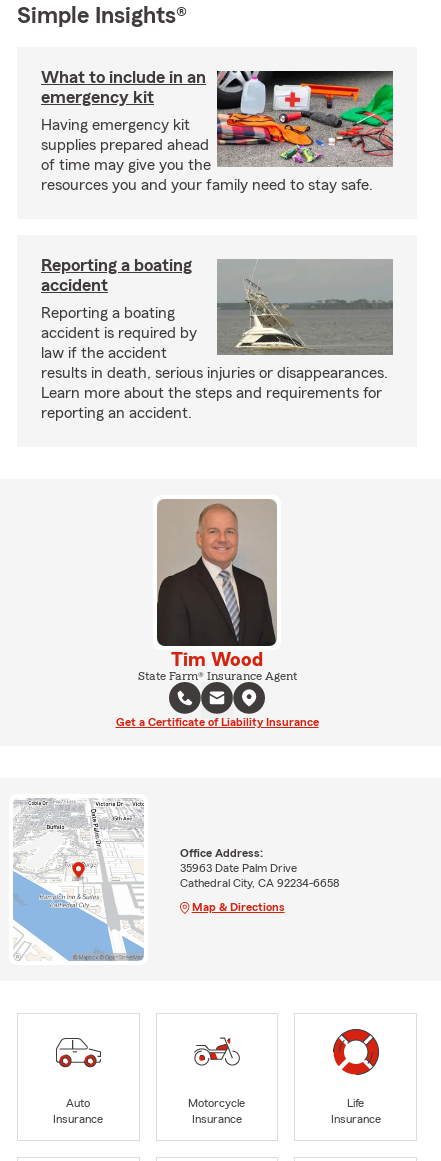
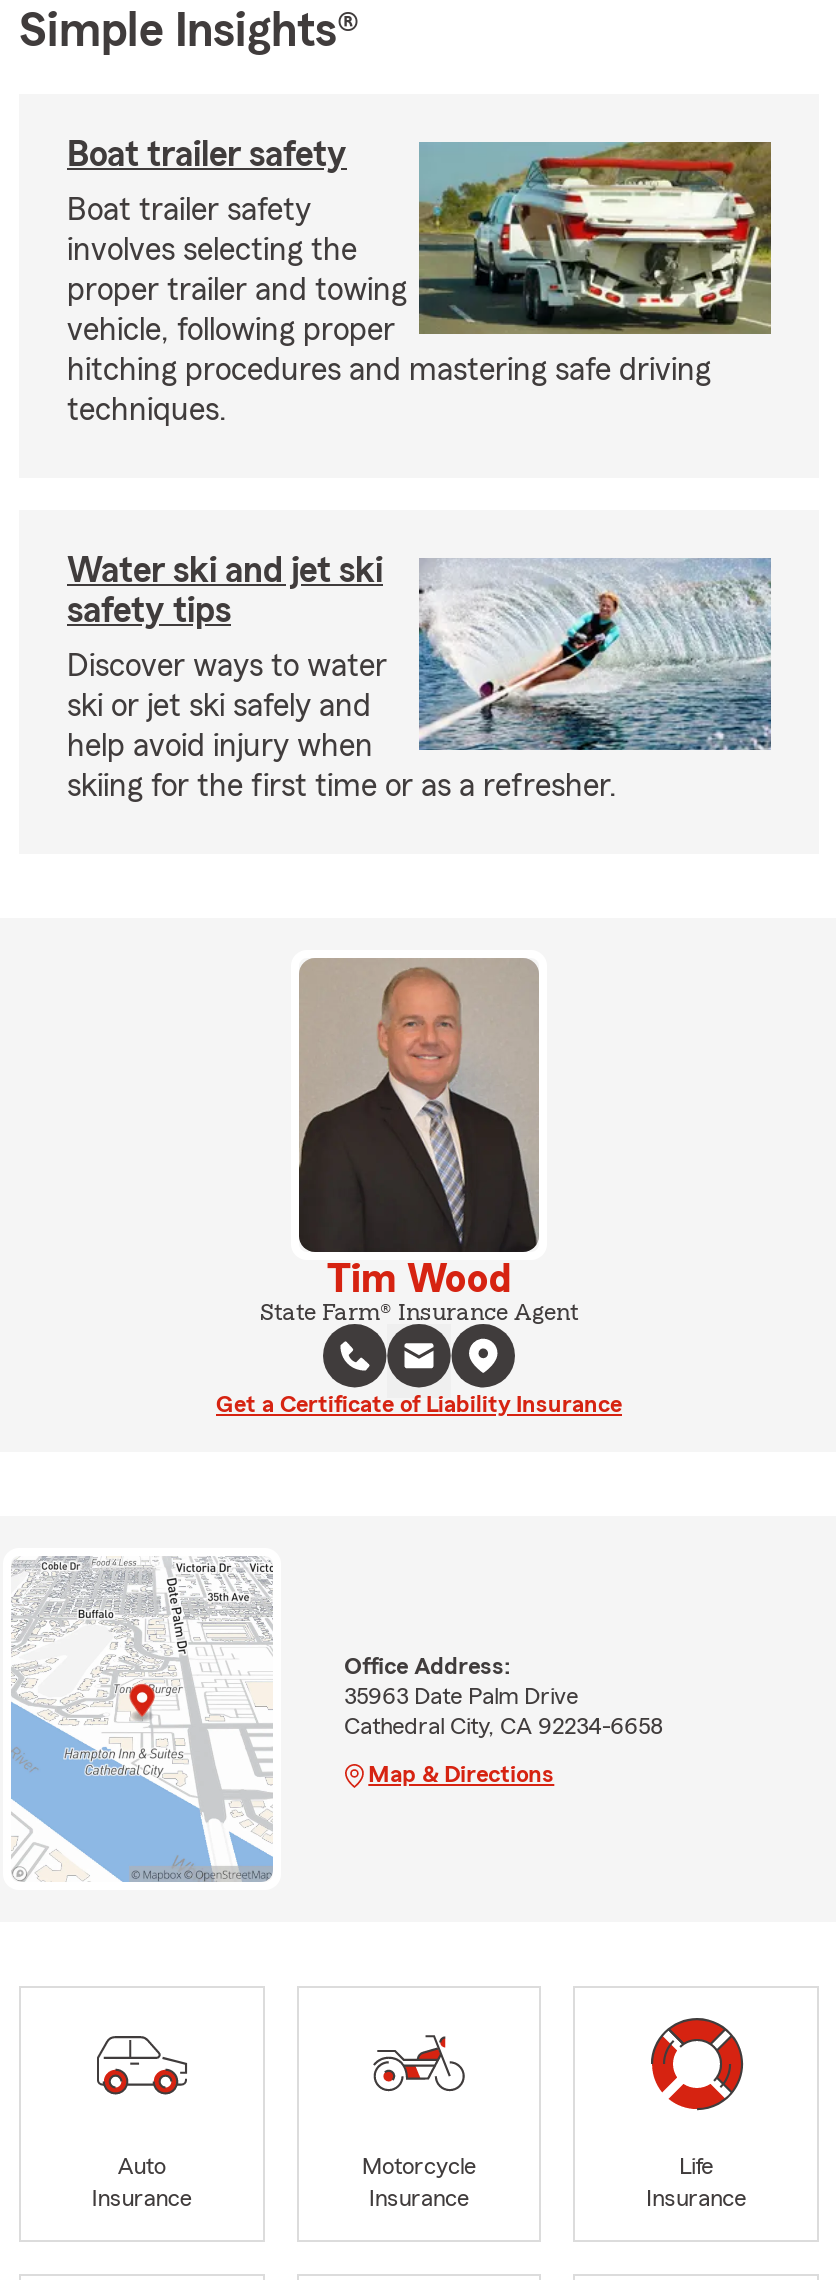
- What to include in an
- emergency kit
+ Boat trailer safety

- [image]
- Having emergency kit
- supplies prepared ahead
- of time may give you the
- resources you and your family need to stay safe.
+ [image]
+ Boat trailer safety
+ involves selecting the
+ proper trailer and towing
+ vehicle, following proper
+ hitching procedures and mastering safe driving
+ techniques.

- Reporting a boating
- accident
+ Water ski and jet ski
+ safety tips

- [image]
- Reporting a boating
- accident is required by
- law if the accident
- results in death, serious injuries or disappearances.
- Learn more about the steps and requirements for
- reporting an accident.
+ [image]
+ Discover ways to water
+ ski or jet ski safely and
+ help avoid injury when
+ skiing for the first time or as a refresher.
